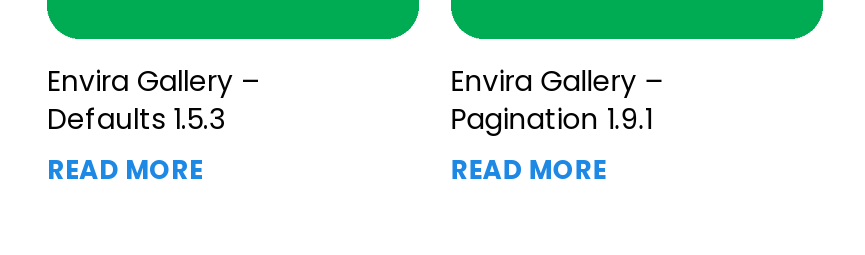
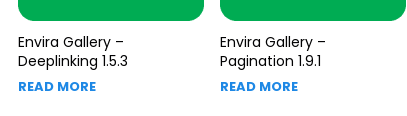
- Defaults 1.5.3
+ Deeplinking 1.5.3
